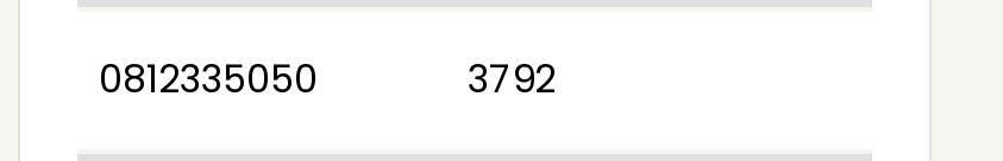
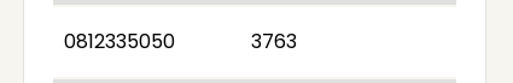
- 3792
+ 3763
